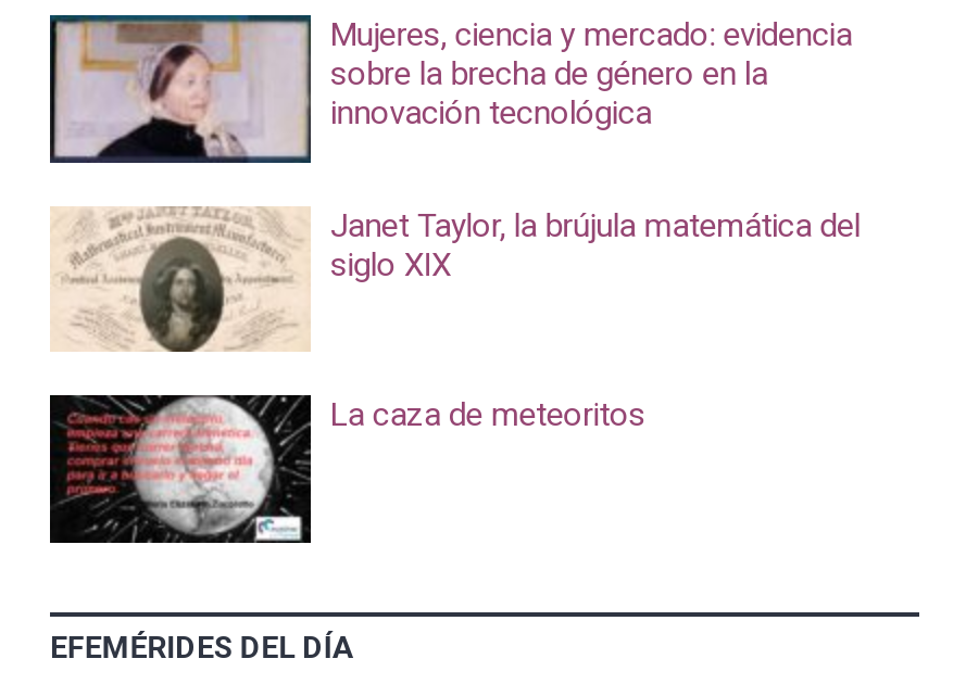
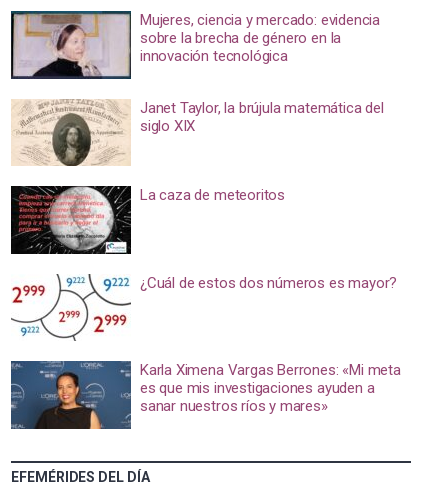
+ [image]
+ Karla Ximena Vargas Berrones: «Mi meta
+ es que mis investigaciones ayuden a
+ sanar nuestros ríos y mares»

+ [image]
+ ¿Cuál de estos dos números es mayor?
